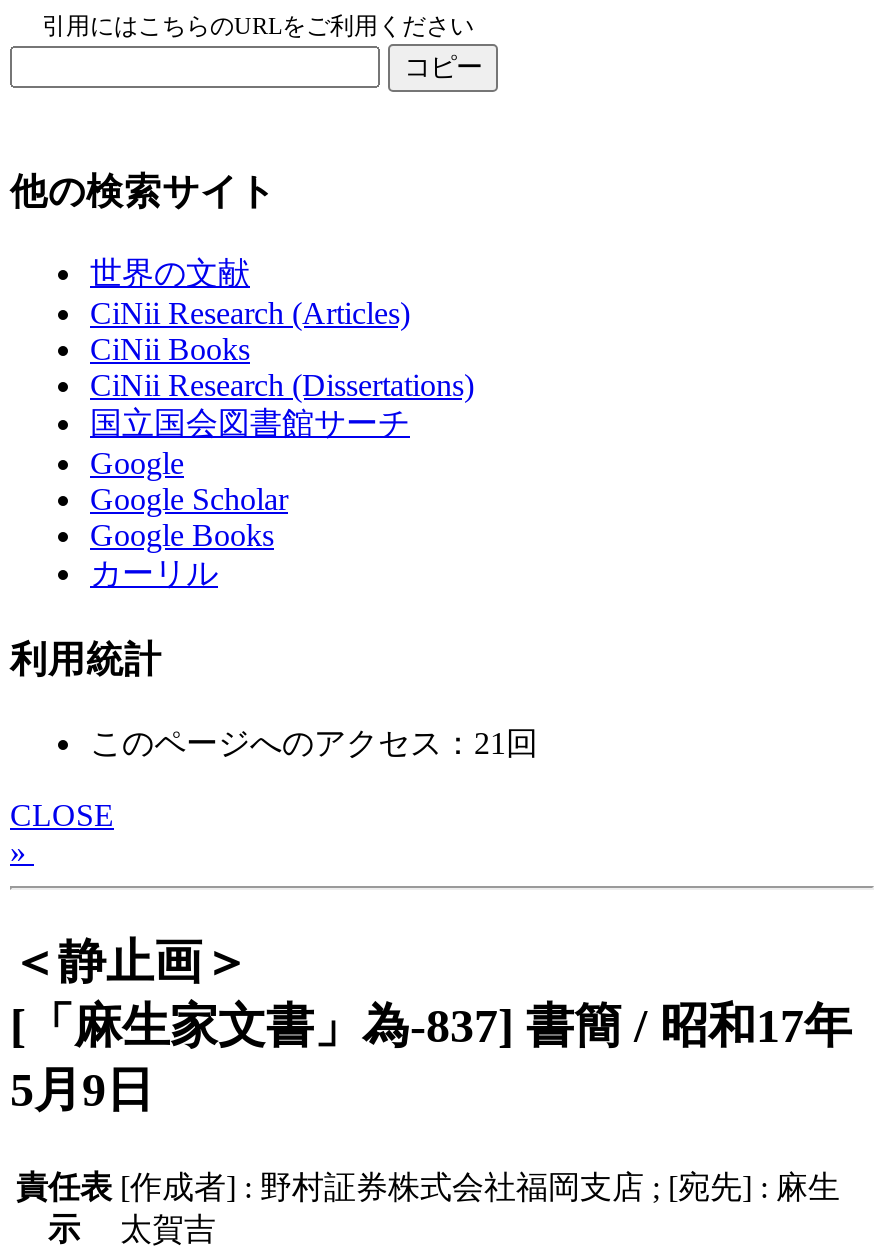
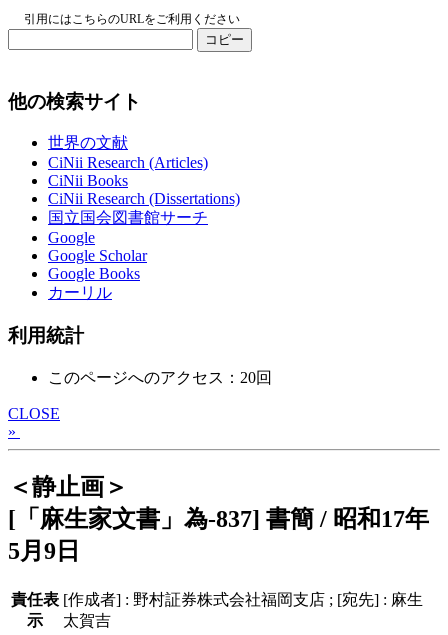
- このページへのアクセス：21回
+ このページへのアクセス：20回
